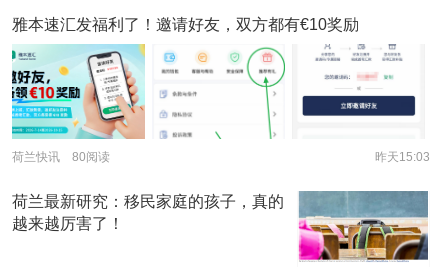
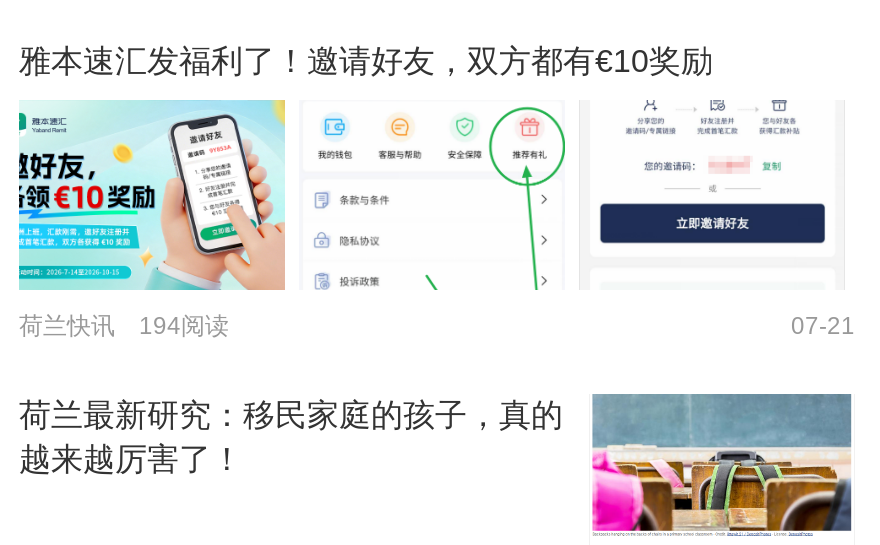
- 荷兰快讯 80阅读
- 昨天15:03
+ 荷兰快讯 194阅读
+ 07-21
